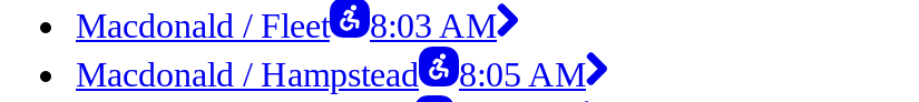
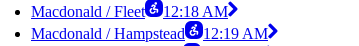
- Macdonald / Fleet 8:03 AM
+ Macdonald / Fleet 12:18 AM

- Macdonald / Hampstead 8:05 AM
+ Macdonald / Hampstead 12:19 AM
